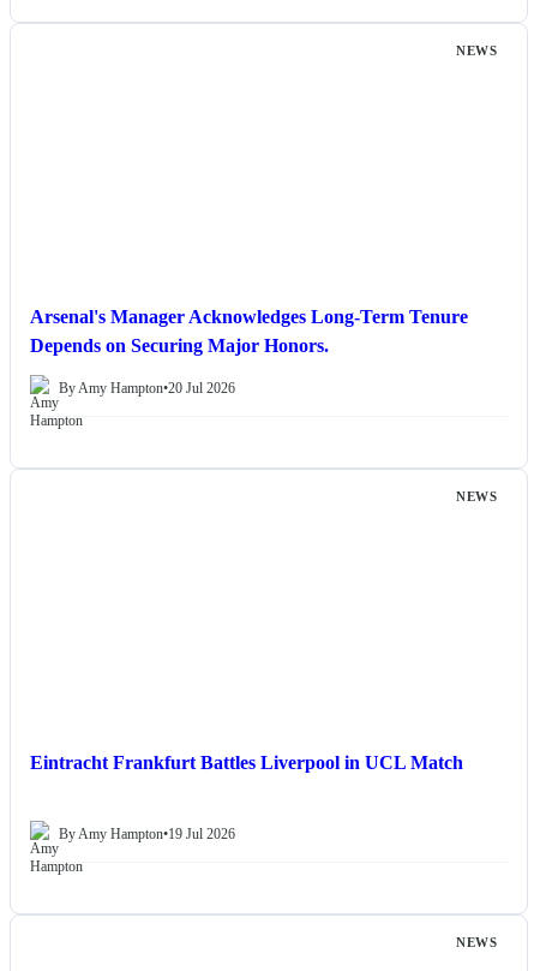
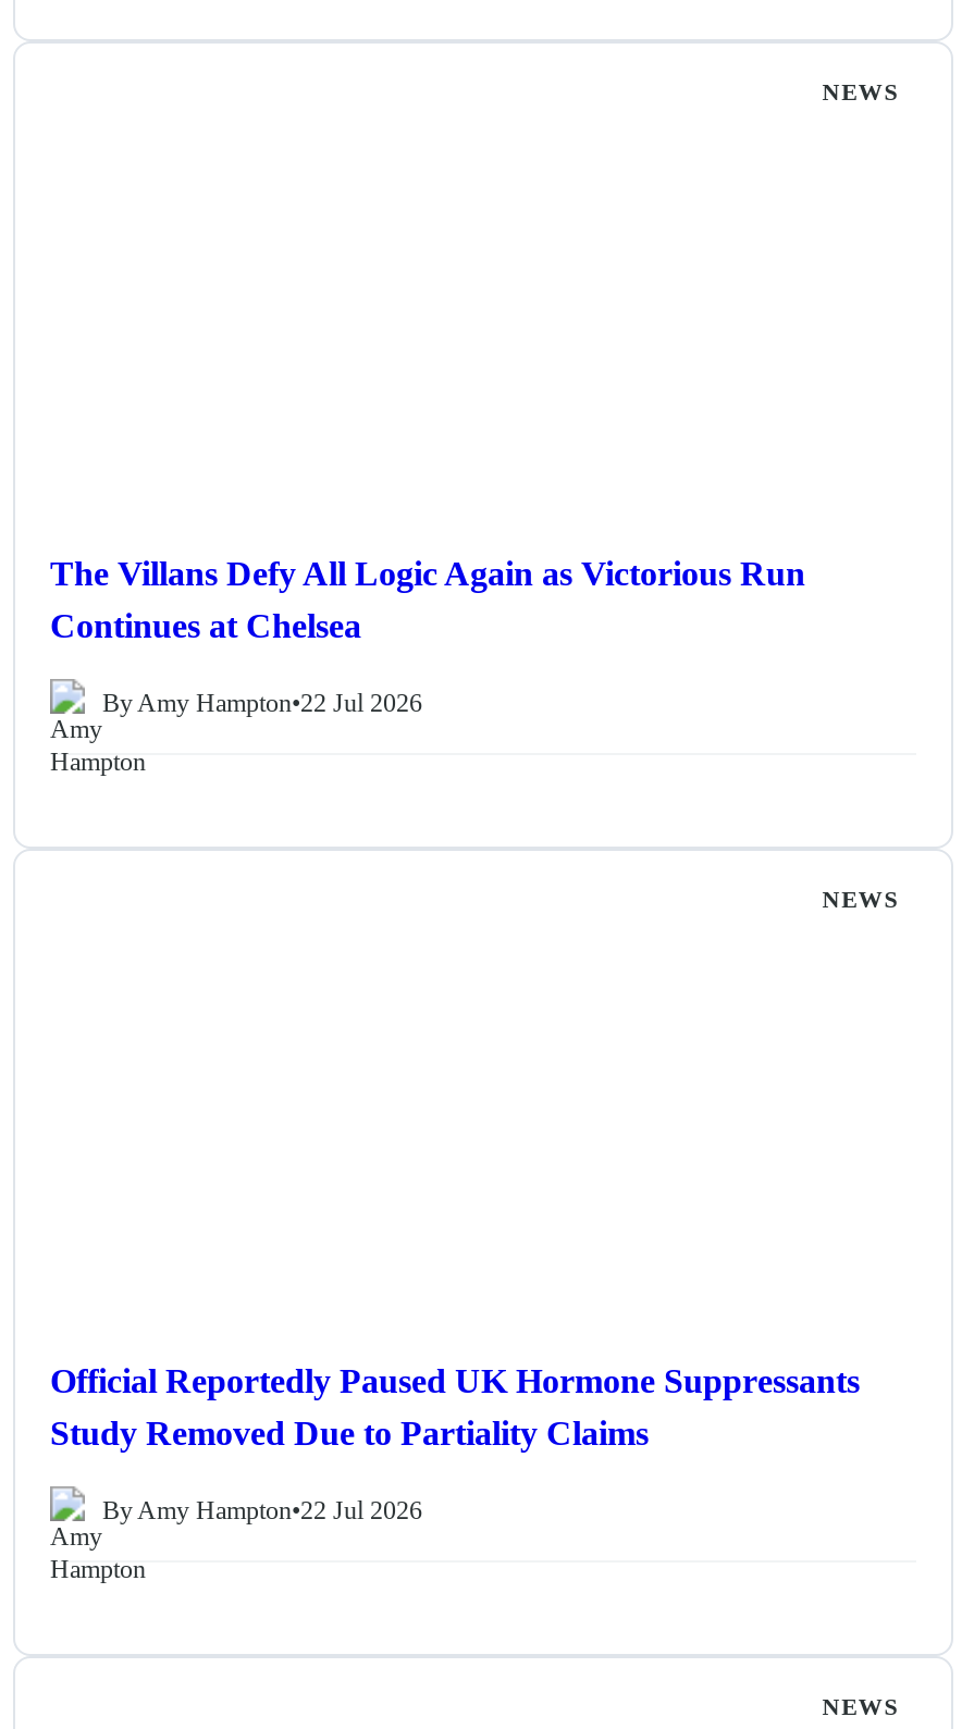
- Arsenal's Manager Acknowledges Long-Term Tenure
- Depends on Securing Major Honors.
+ The Villans Defy All Logic Again as Victorious Run
+ Continues at Chelsea

- By Amy Hampton•20 Jul 2026
+ By Amy Hampton•22 Jul 2026

- Eintracht Frankfurt Battles Liverpool in UCL Match
+ Official Reportedly Paused UK Hormone Suppressants
+ Study Removed Due to Partiality Claims

- By Amy Hampton•19 Jul 2026
+ By Amy Hampton•22 Jul 2026
